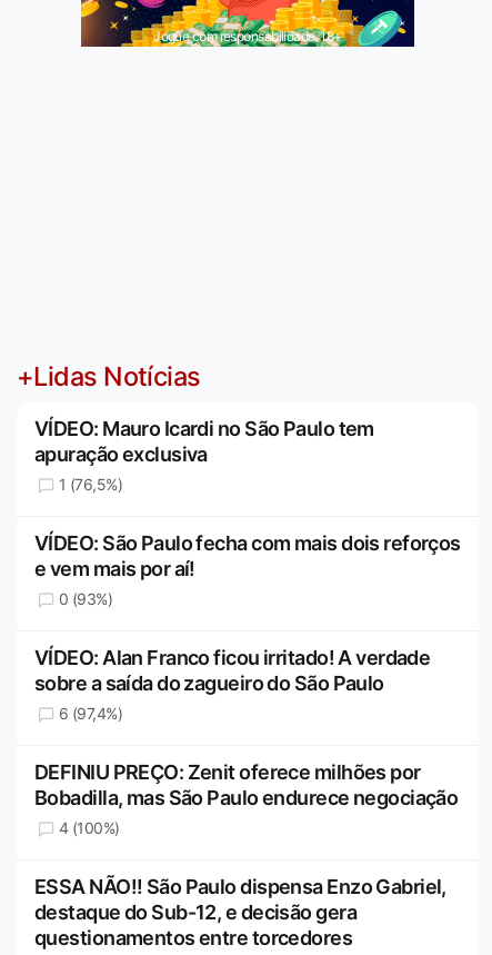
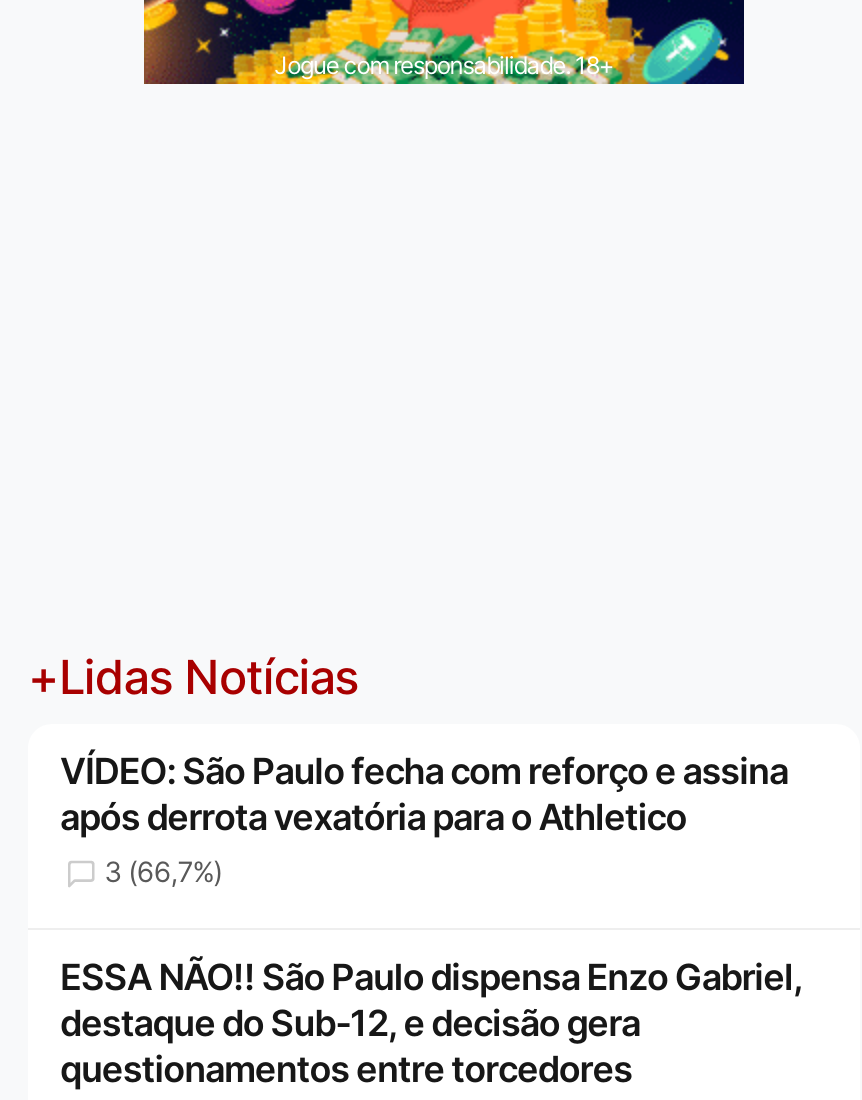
- VÍDEO: Mauro Icardi no São Paulo tem
- apuração exclusiva
- 1 (76,5%)
- VÍDEO: São Paulo fecha com mais dois reforços
- e vem mais por aí!
- 0 (93%)
- VÍDEO: Alan Franco ficou irritado! A verdade
- sobre a saída do zagueiro do São Paulo
- 6 (97,4%)
- DEFINIU PREÇO: Zenit oferece milhões por
- Bobadilla, mas São Paulo endurece negociação
- 4 (100%)
+ VÍDEO: São Paulo fecha com reforço e assina
+ após derrota vexatória para o Athletico
+ 3 (66,7%)
